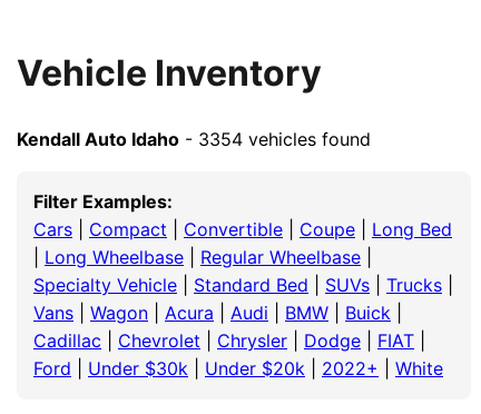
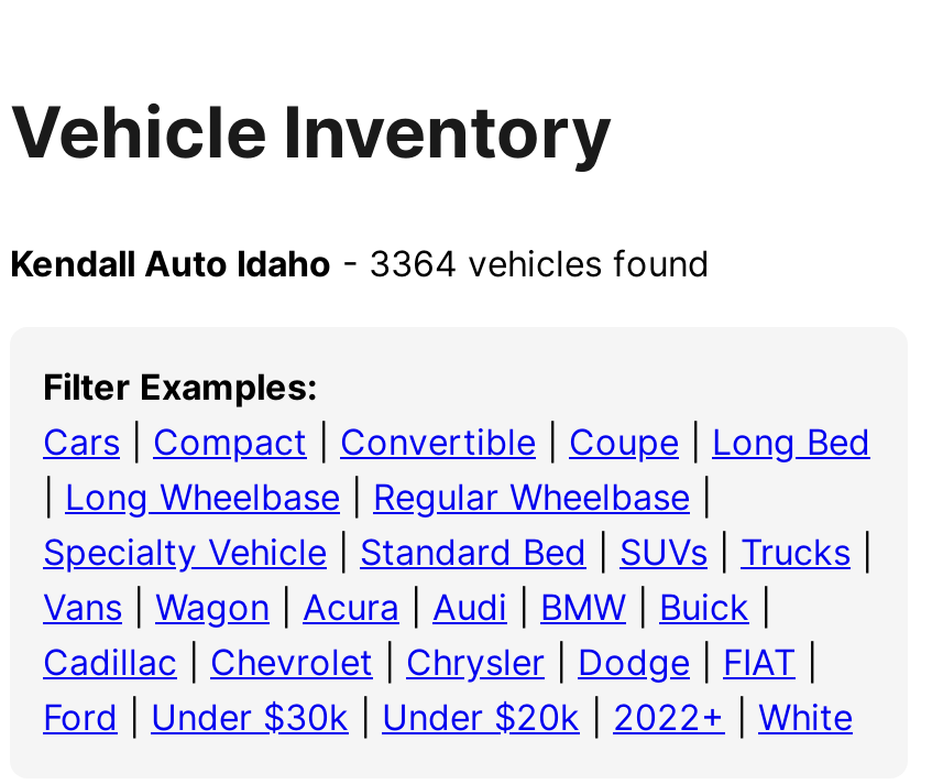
- Kendall Auto Idaho - 3354 vehicles found
+ Kendall Auto Idaho - 3364 vehicles found
